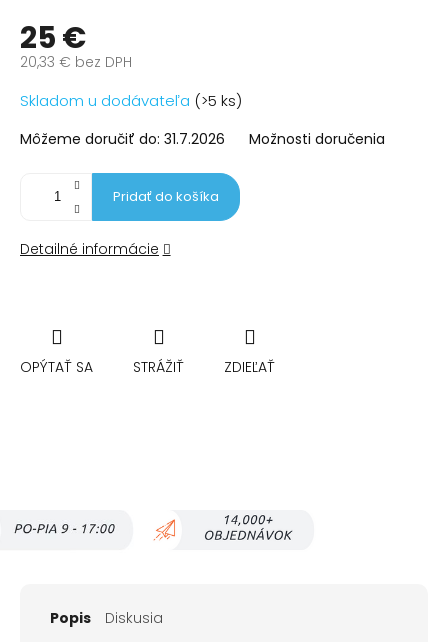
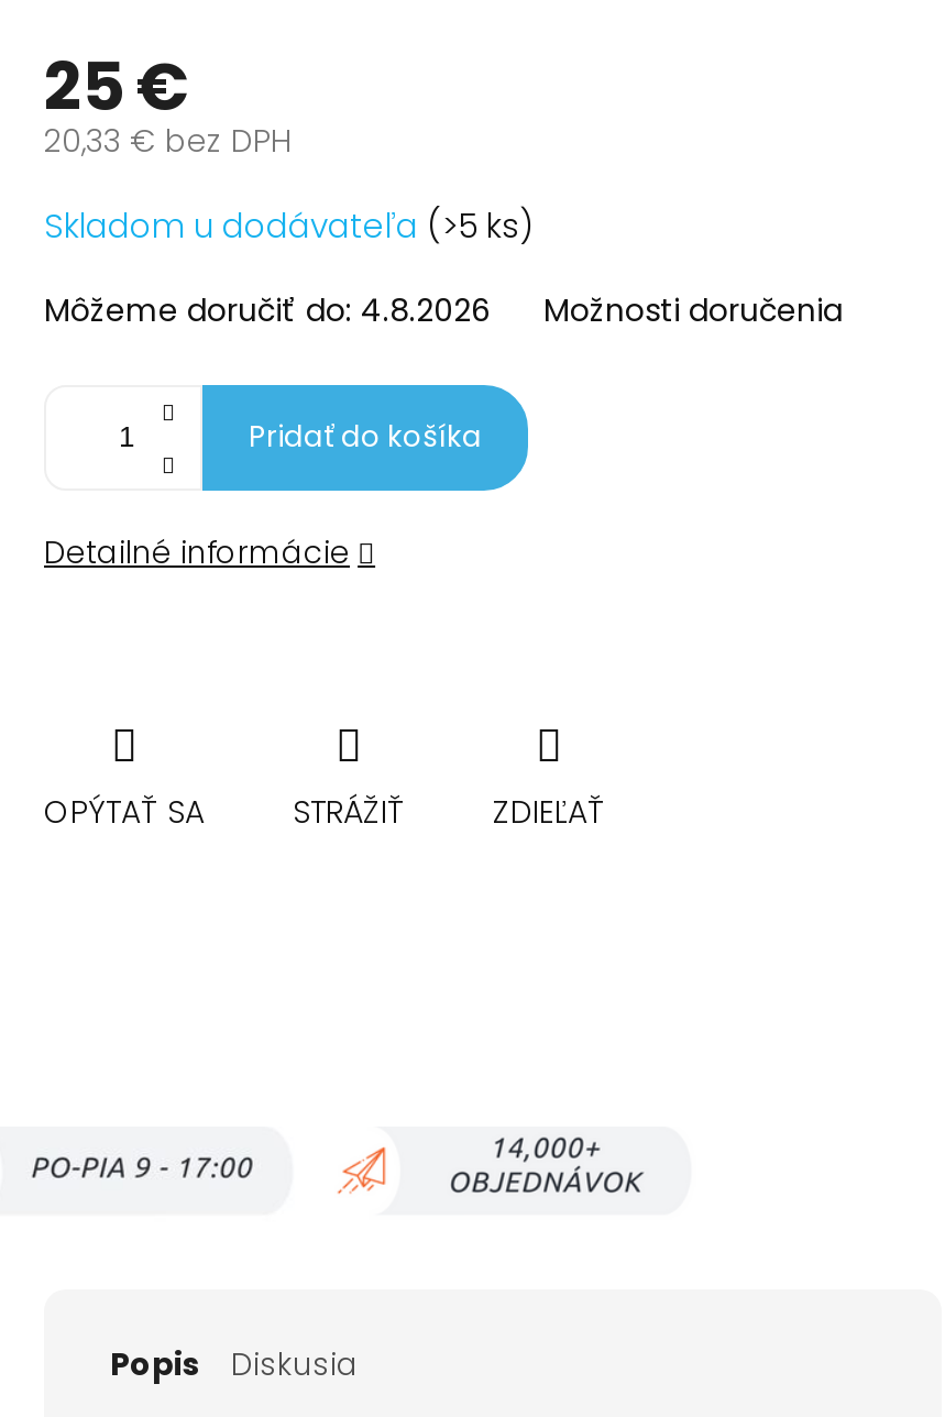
- Môžeme doručiť do: 31.7.2026
+ Môžeme doručiť do: 4.8.2026
